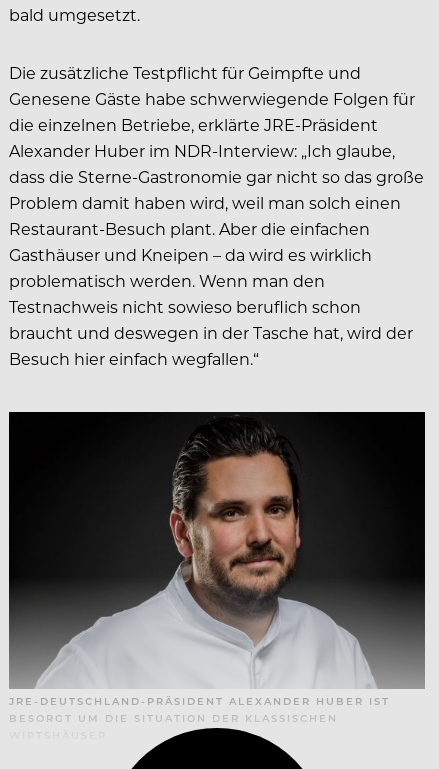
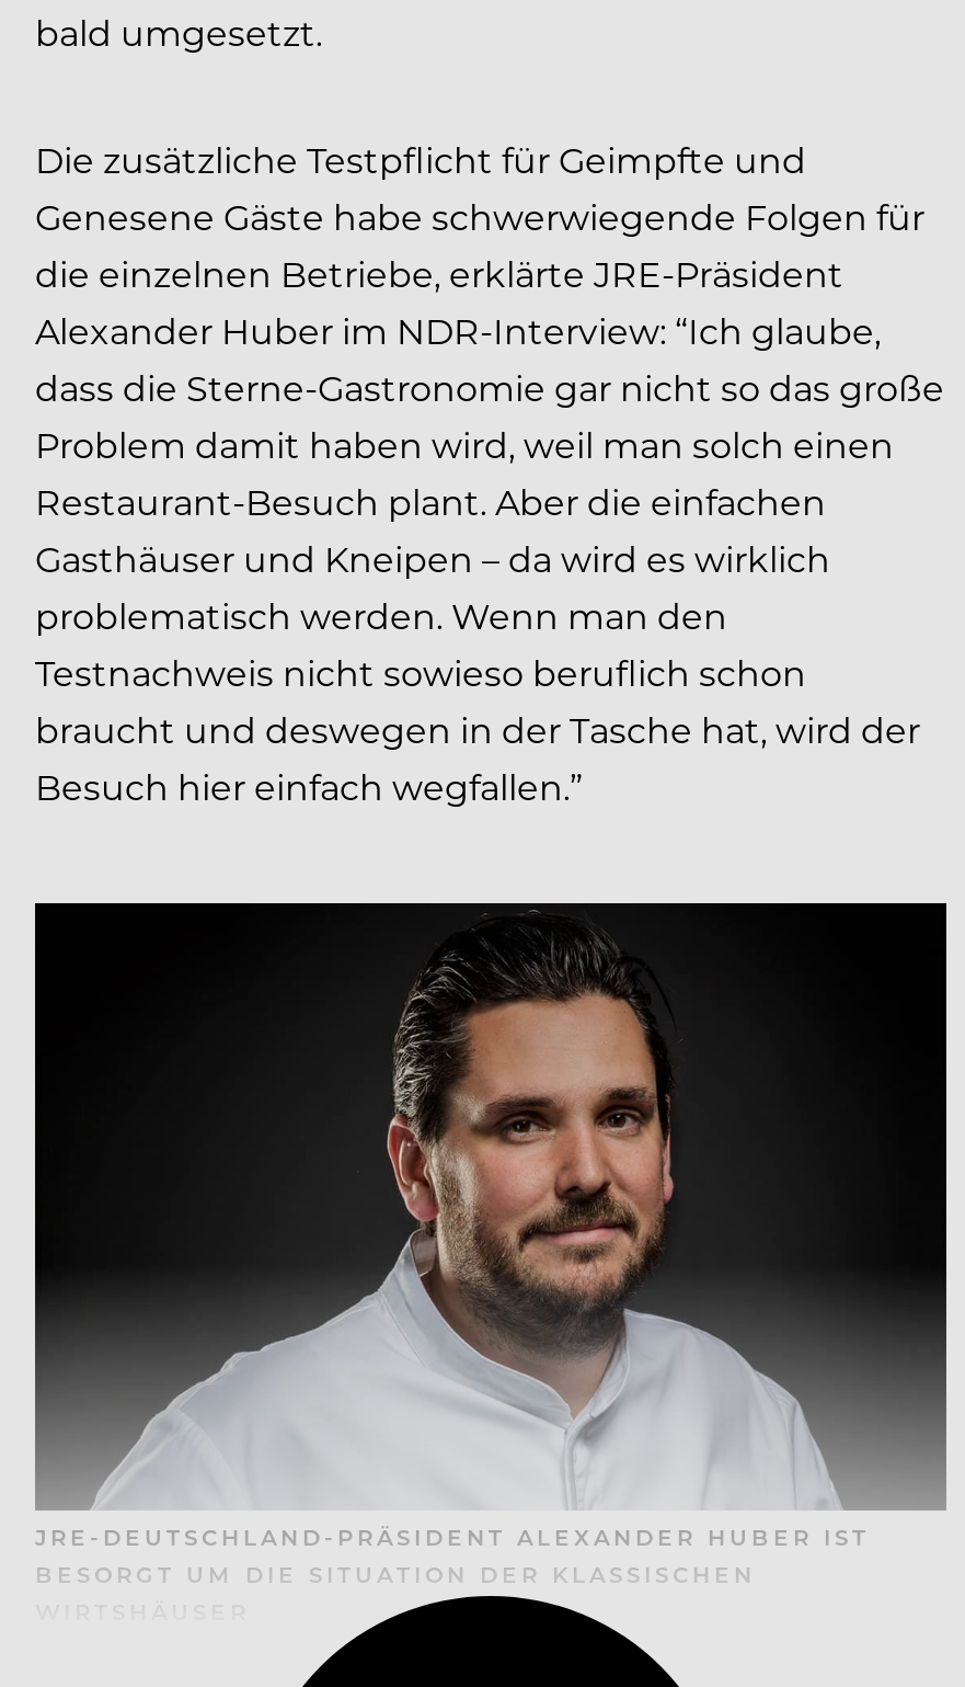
- Alexander Huber im NDR-Interview: „Ich glaube,
+ Alexander Huber im NDR-Interview: “Ich glaube,

- Besuch hier einfach wegfallen.“
+ Besuch hier einfach wegfallen.”
